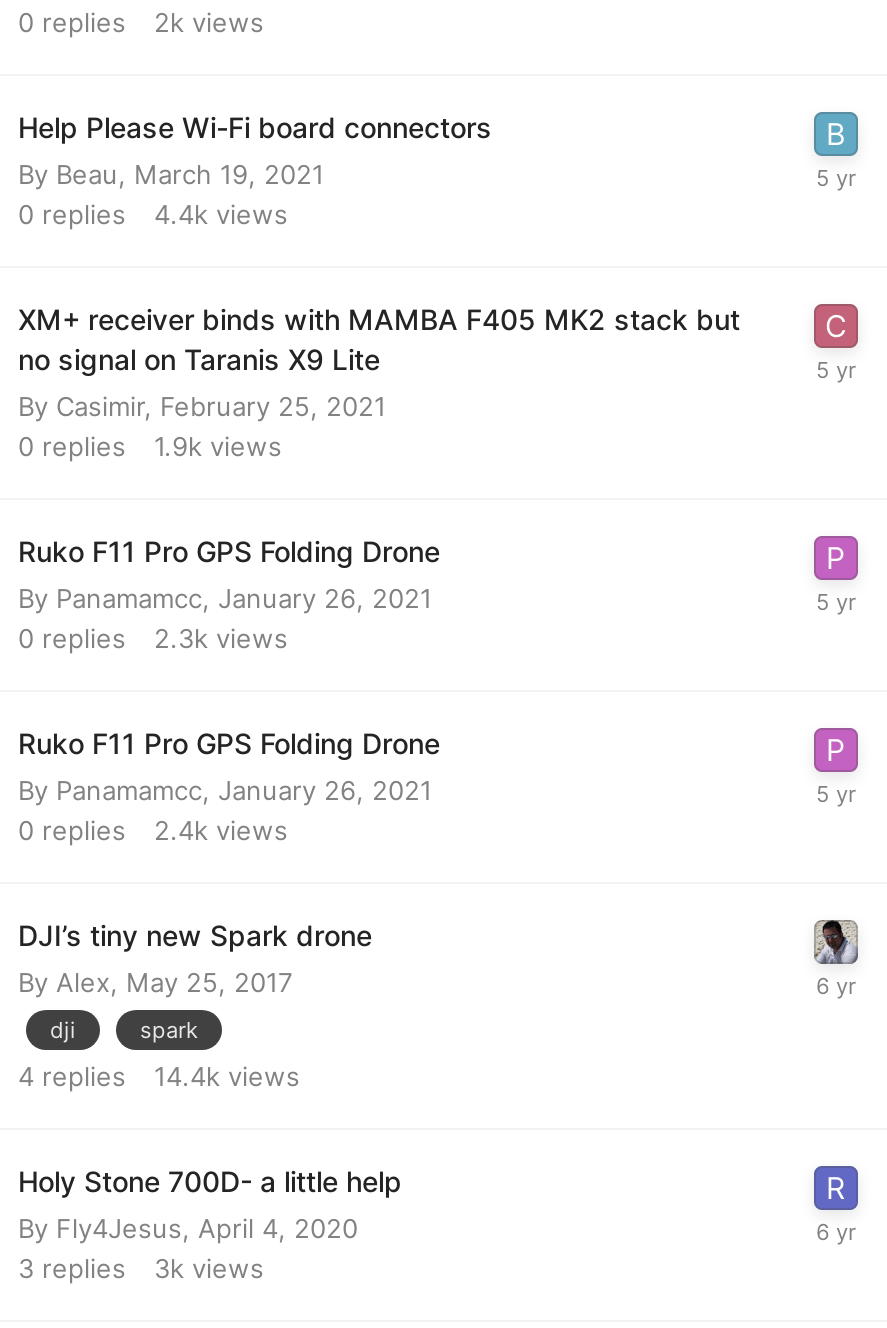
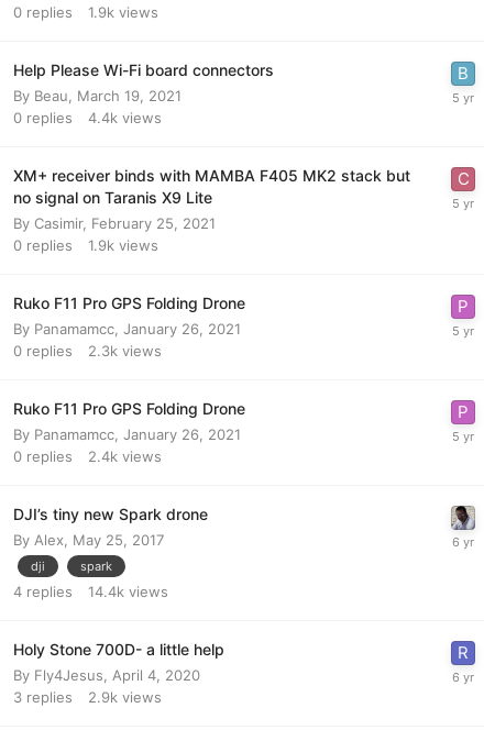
- 0 replies 2k views
+ 0 replies 1.9k views

- 3 replies 3k views
+ 3 replies 2.9k views
